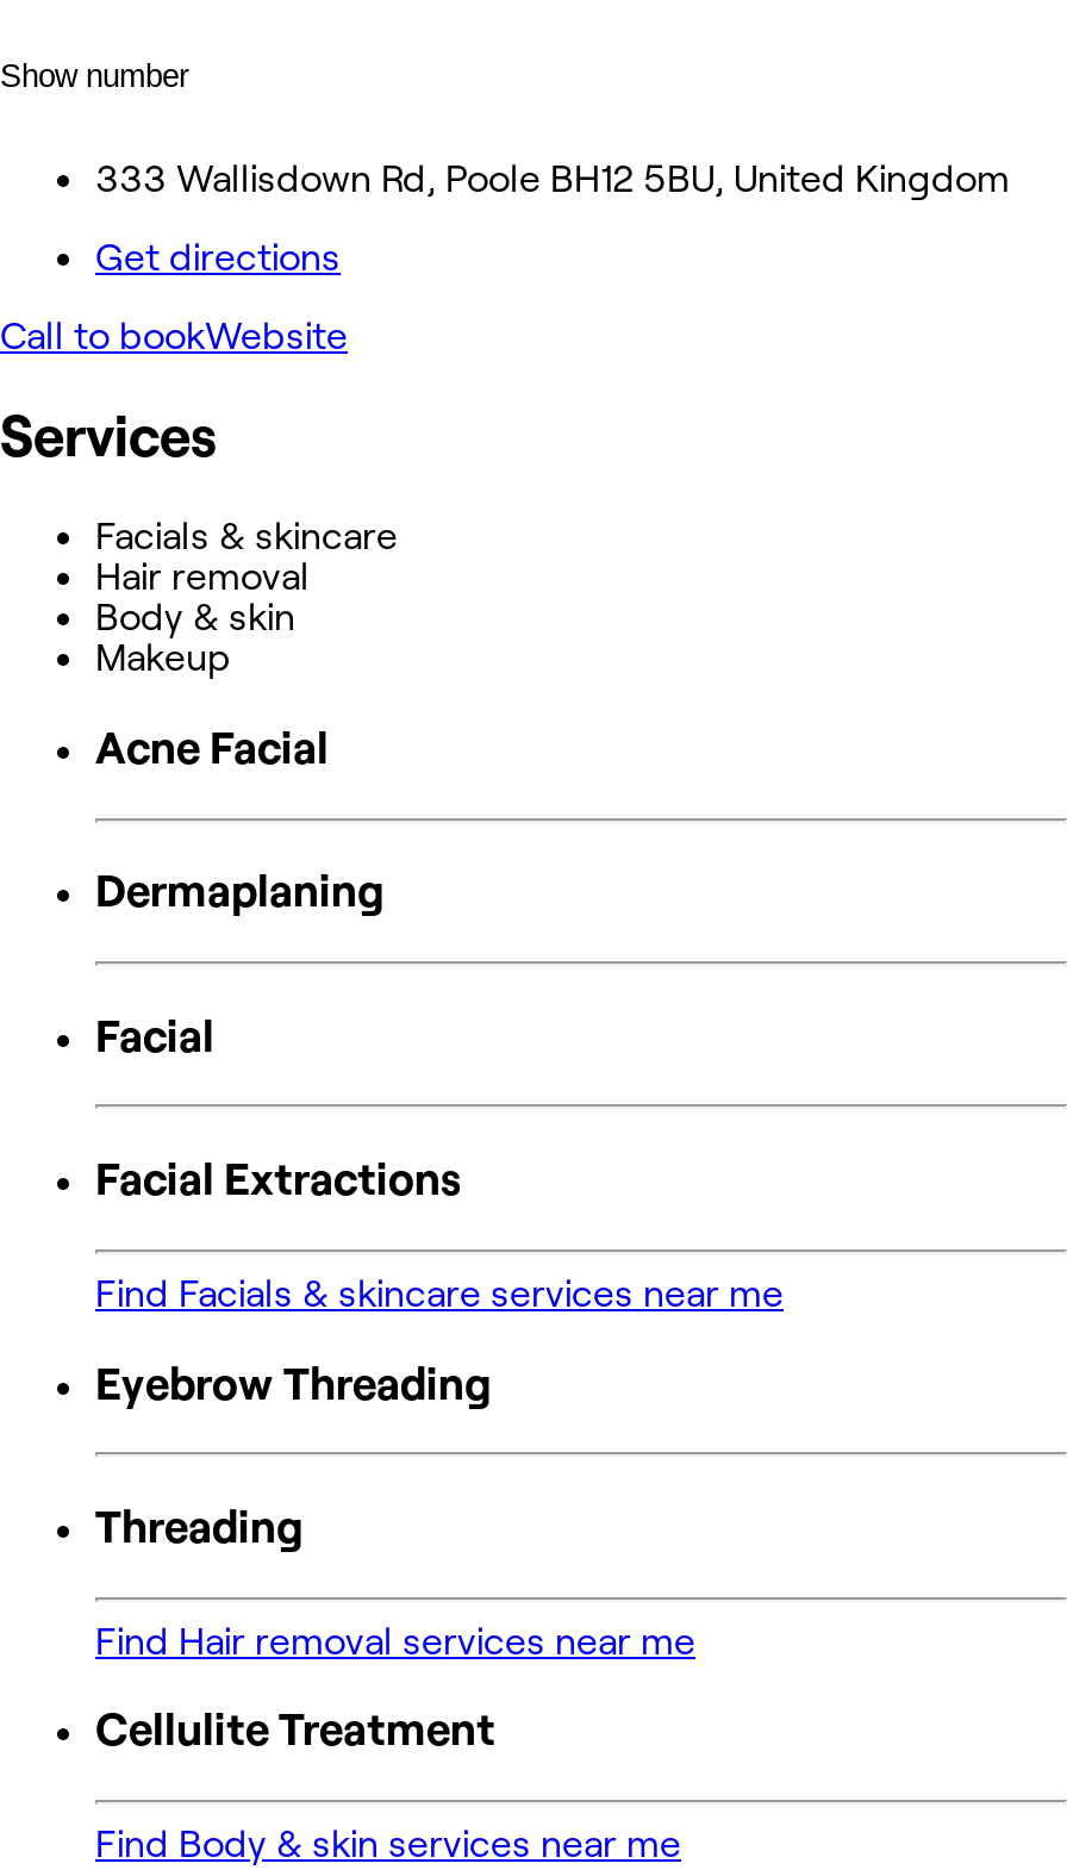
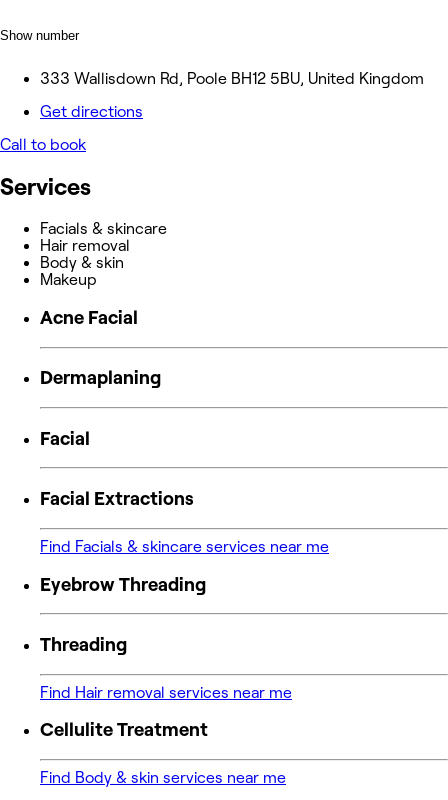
- Call to bookWebsite
+ Call to book
